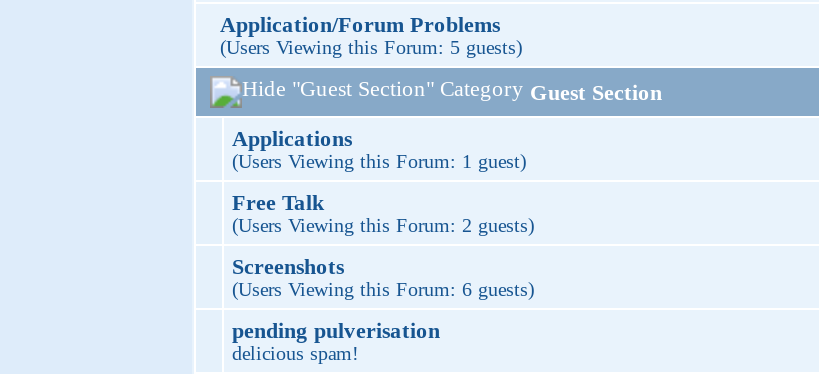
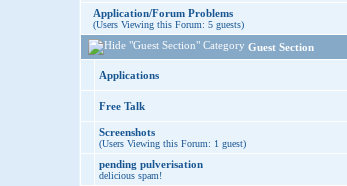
moved down: (Users Viewing this Forum: 1 guest)

- (Users Viewing this Forum: 2 guests)

- (Users Viewing this Forum: 6 guests)
